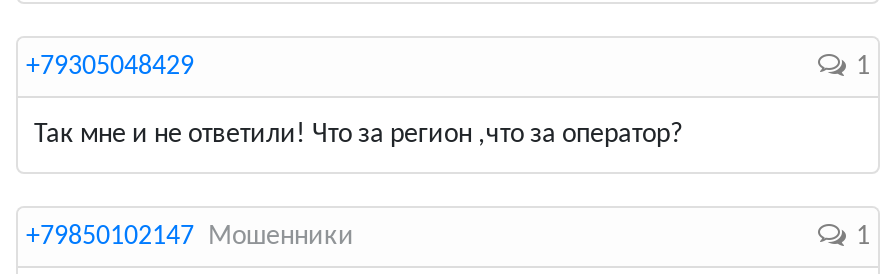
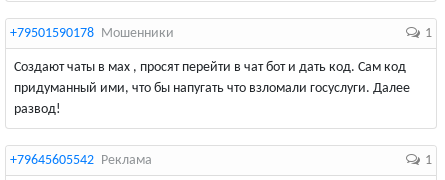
- +79305048429
+ +79501590178 Мошенники

- Так мне и не ответили! Что за регион ,что за оператор?
+ Создают чаты в мах , просят перейти в чат бот и дать код. Сам код
+ придуманный ими, что бы напугать что взломали госуслуги. Далее
+ развод!

- +79850102147 Мошенники
+ +79645605542 Реклама
